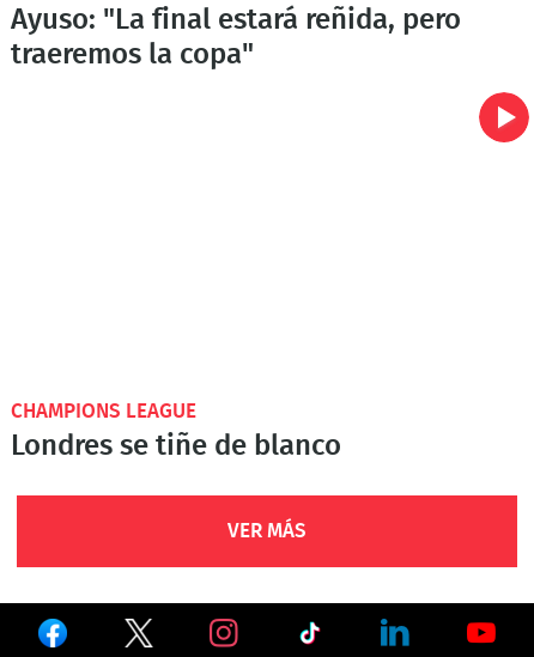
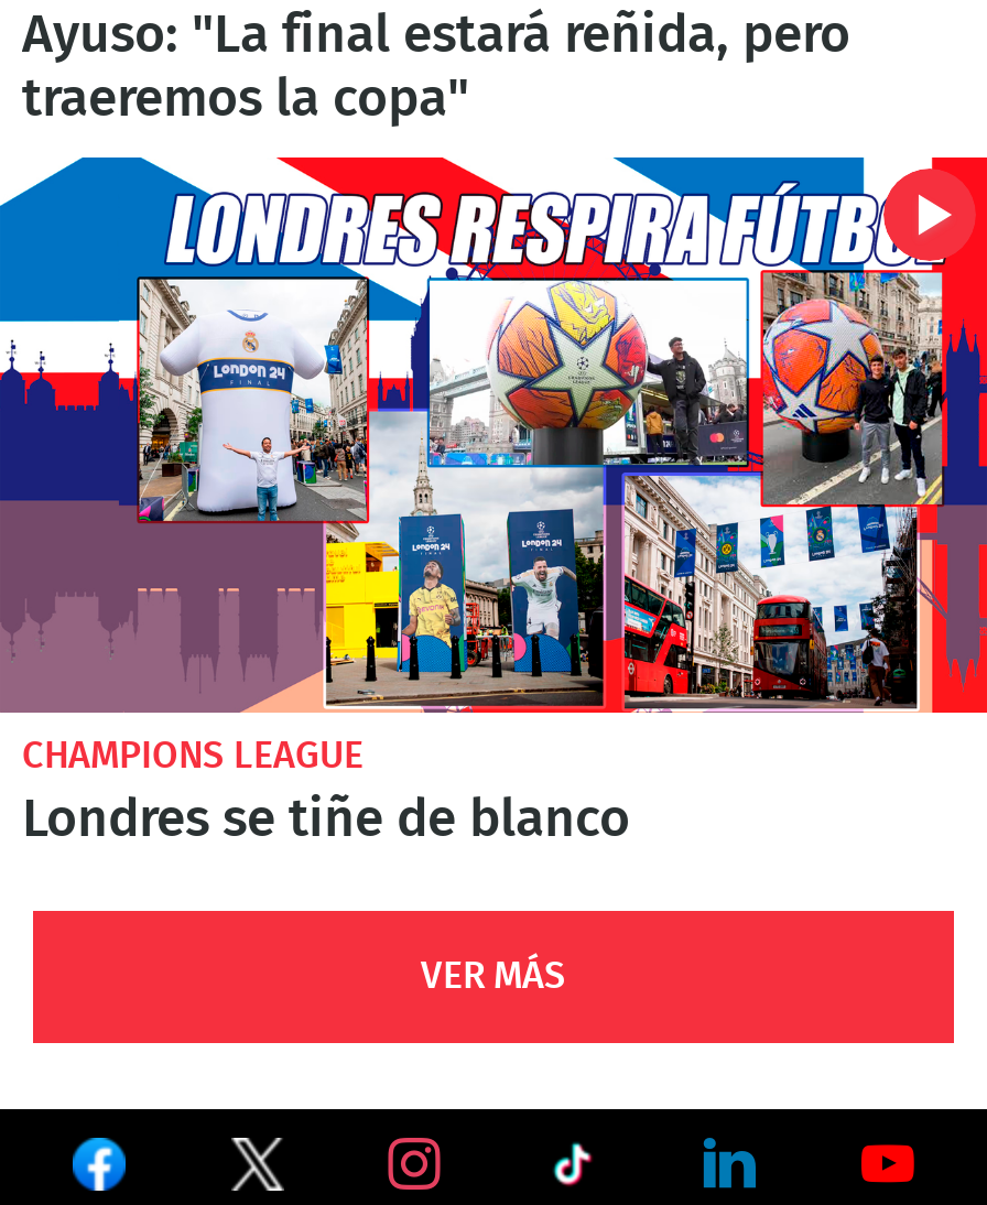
+ [image]
